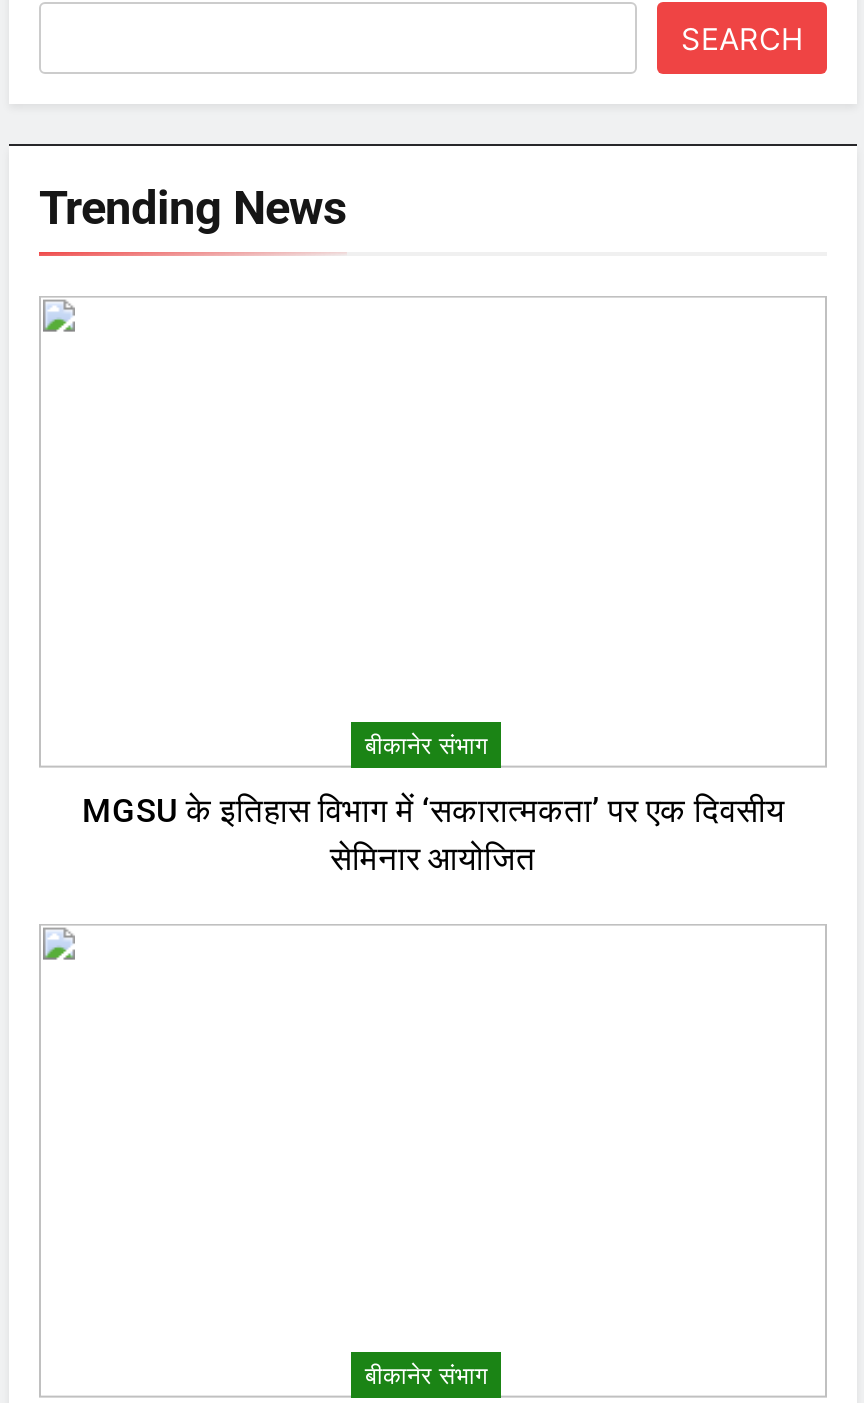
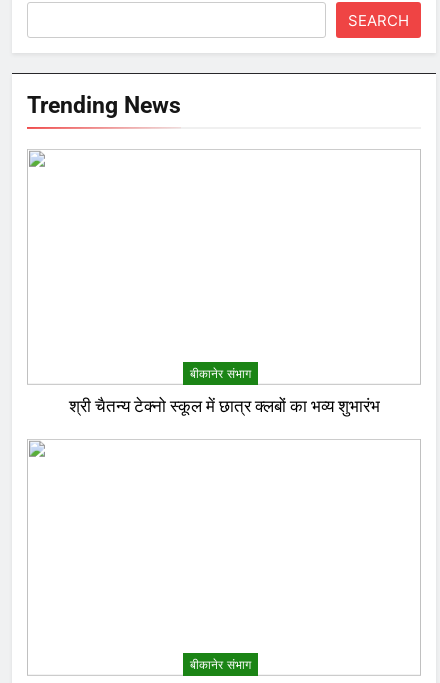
- MGSU के इतिहास विभाग में ‘सकारात्मकता’ पर एक दिवसीय
- सेमिनार आयोजित
+ श्री चैतन्य टेक्नो स्कूल में छात्र क्लबों का भव्य शुभारंभ
